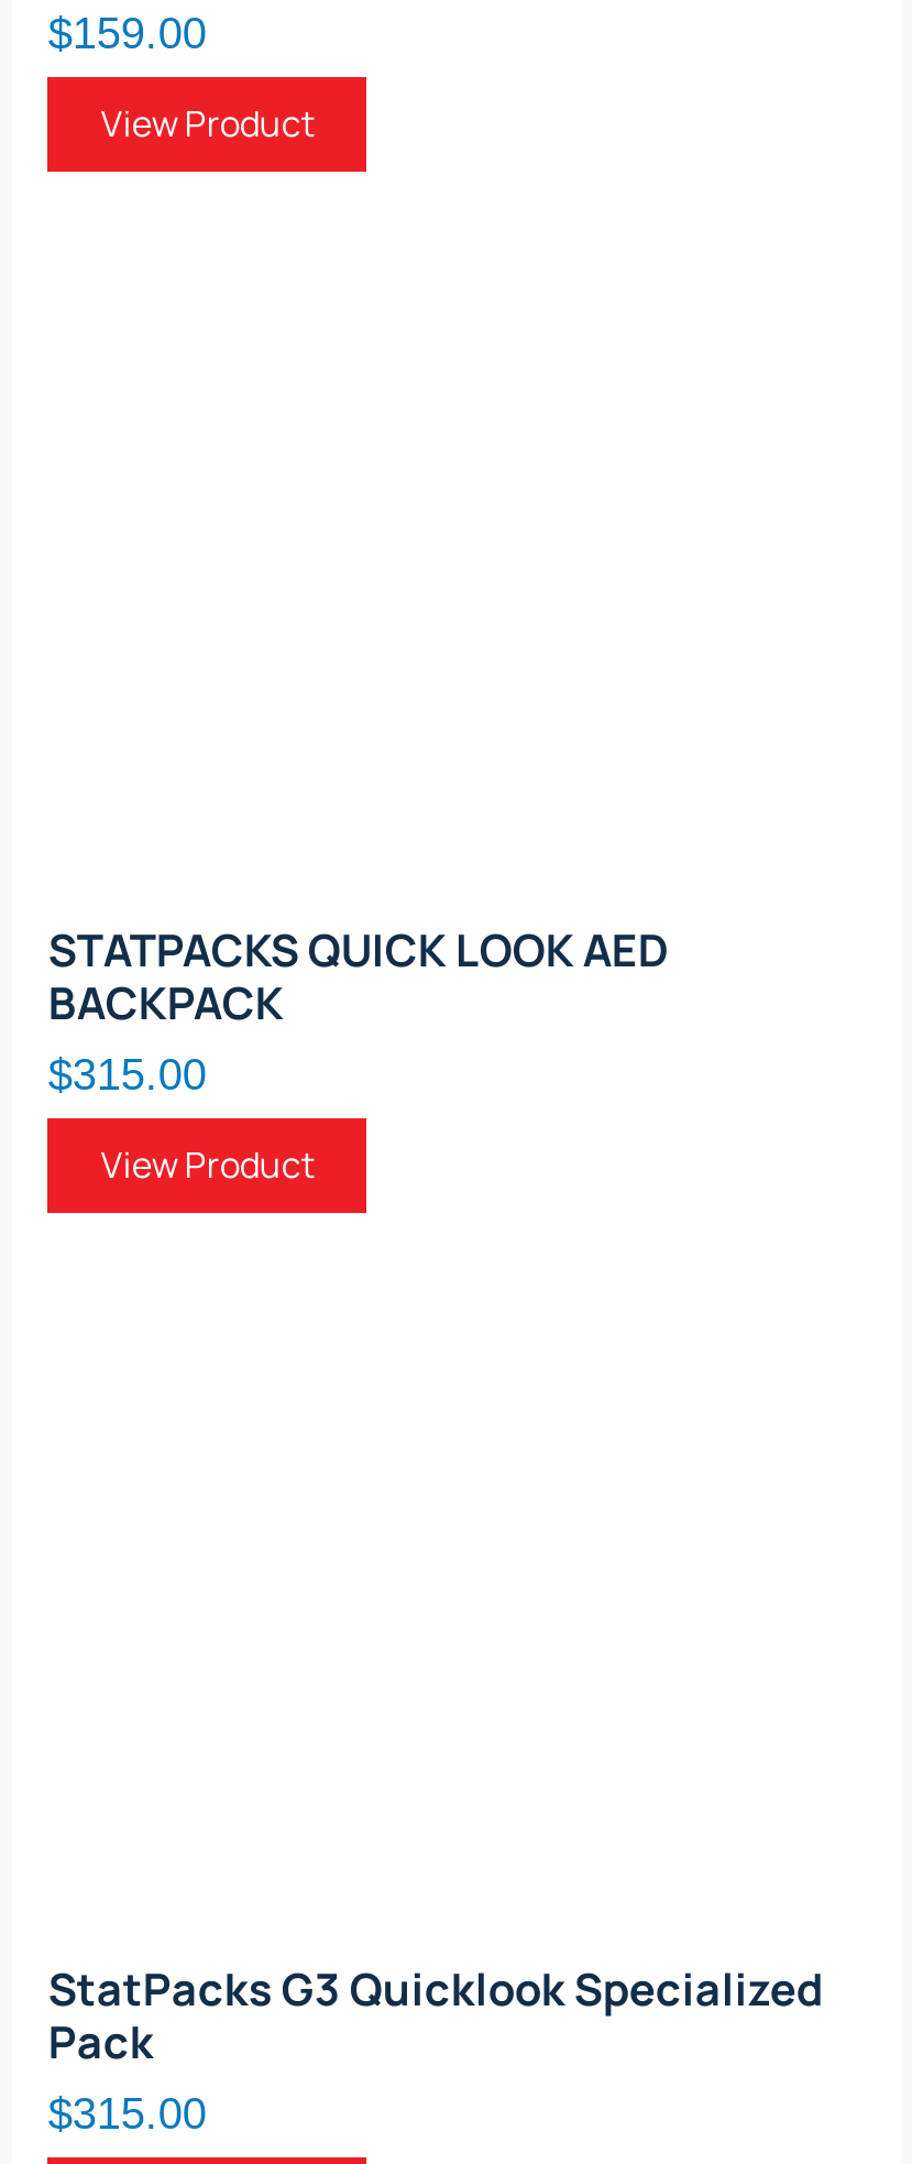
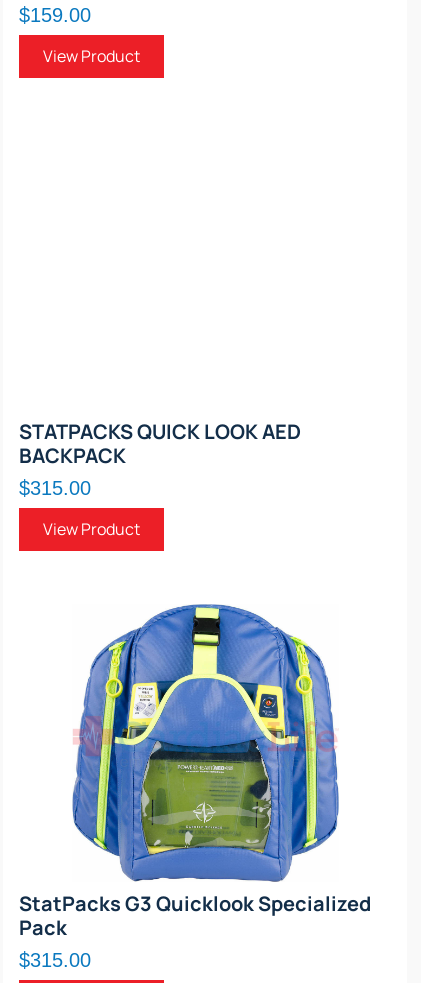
+ [image]
